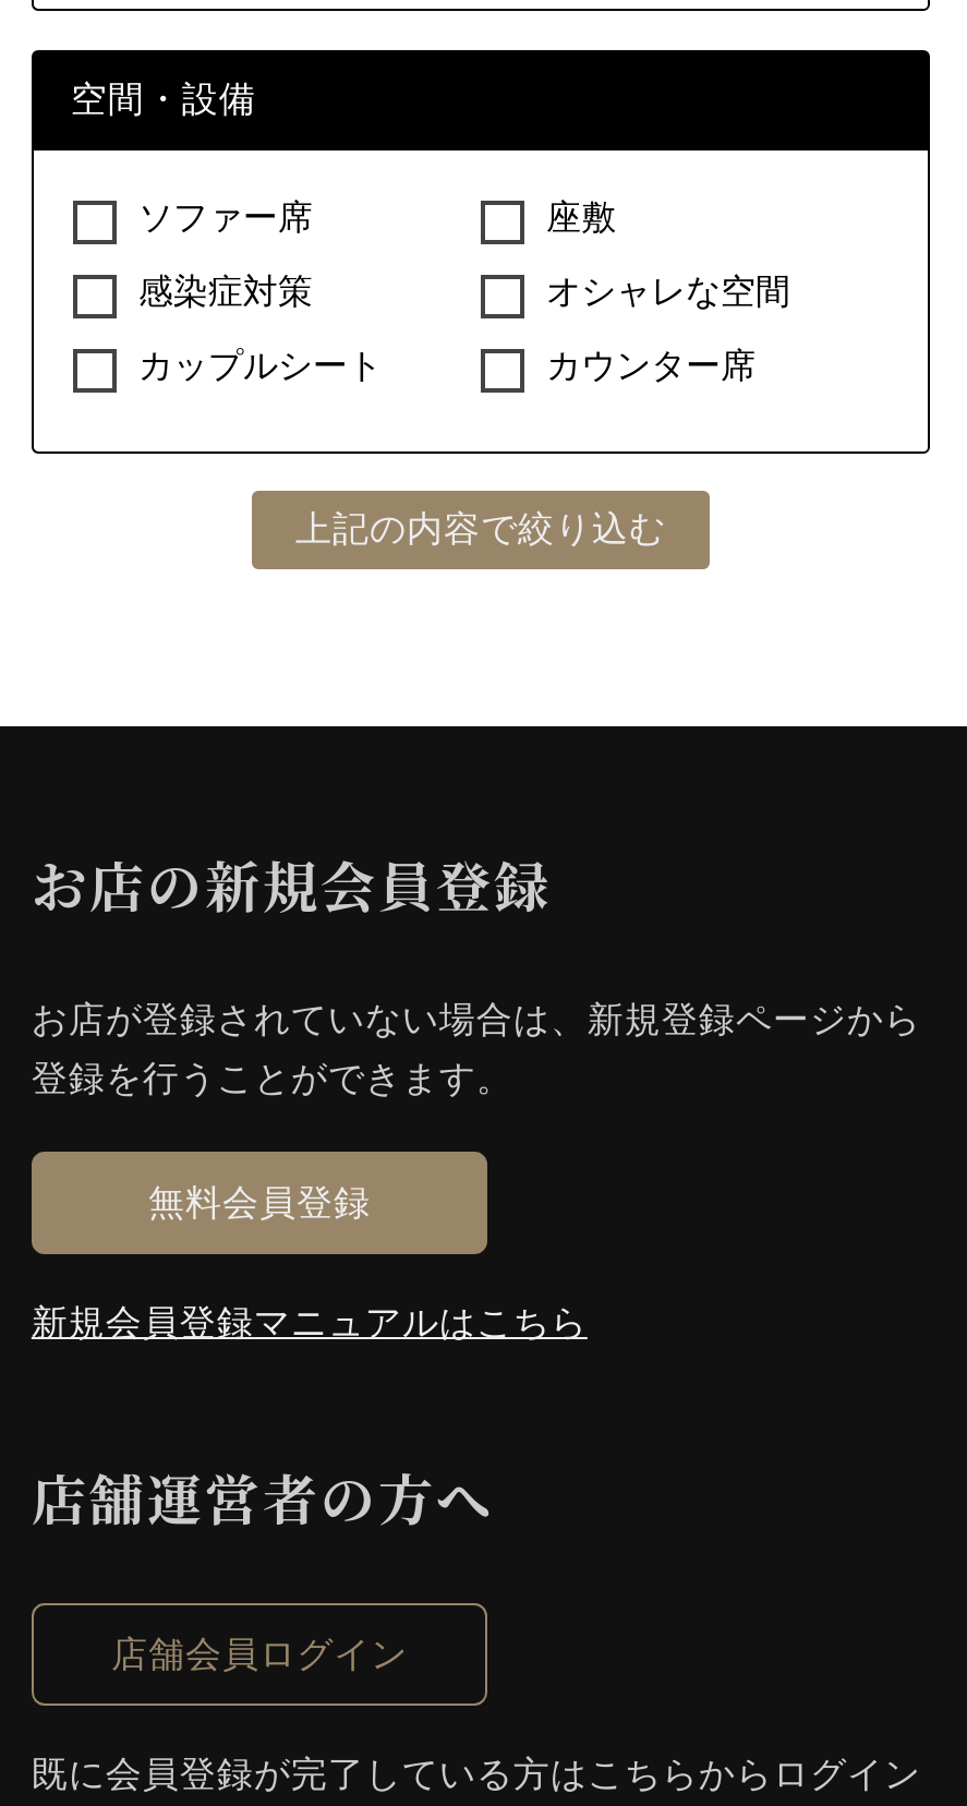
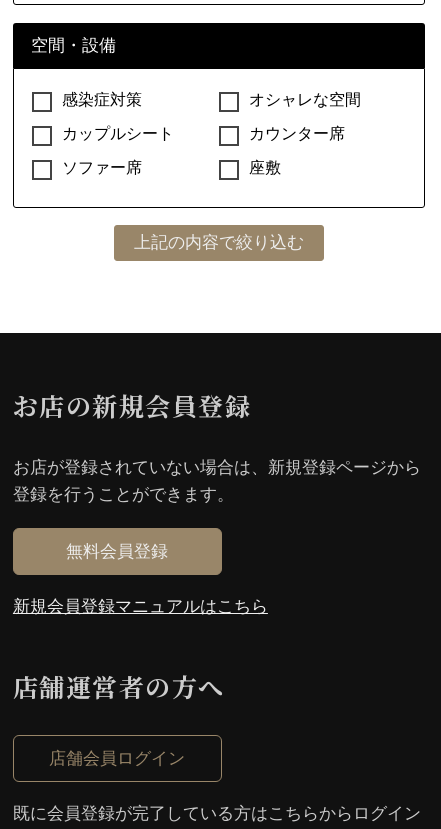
moved down: ソファー席 | 座敷

moved up: 感染症対策 | オシャレな空間 | カップルシート | カウンター席
